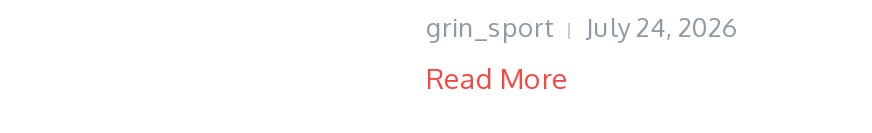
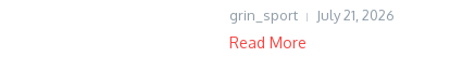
- grin_sport July 24, 2026
+ grin_sport July 21, 2026
